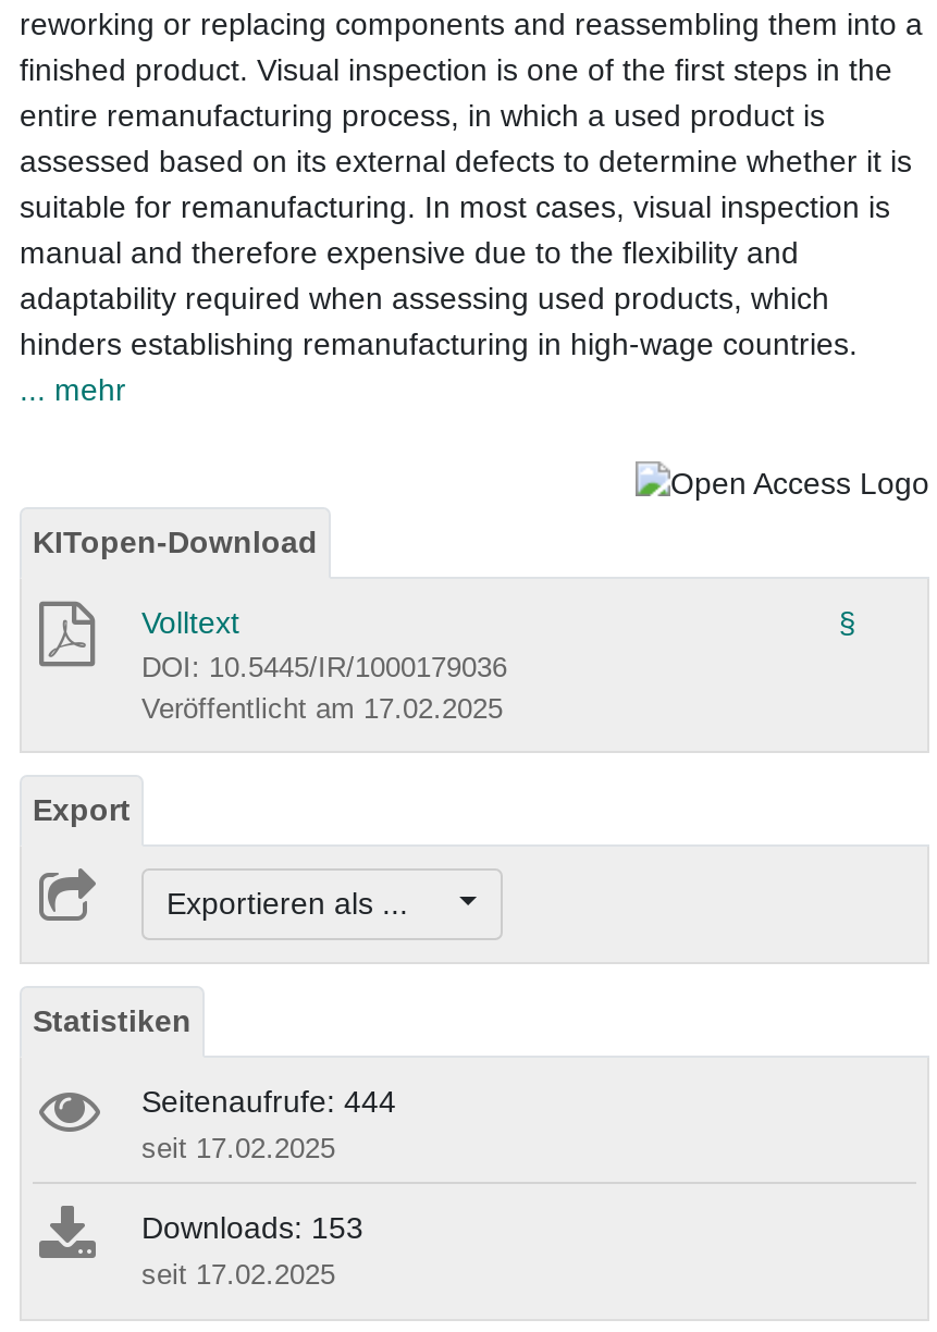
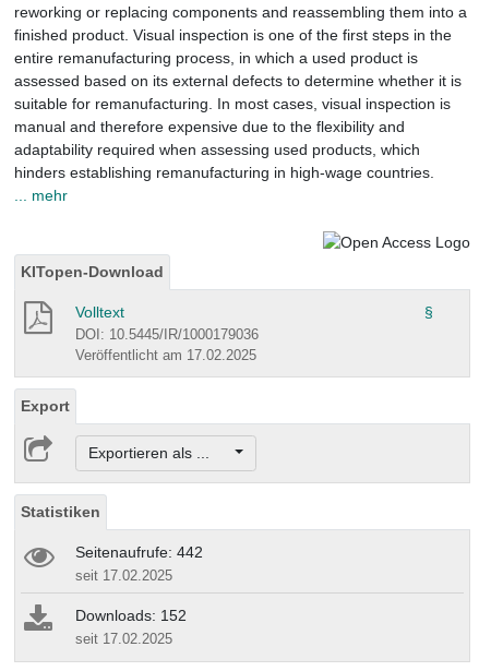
- Seitenaufrufe: 444
+ Seitenaufrufe: 442

- Downloads: 153
+ Downloads: 152
